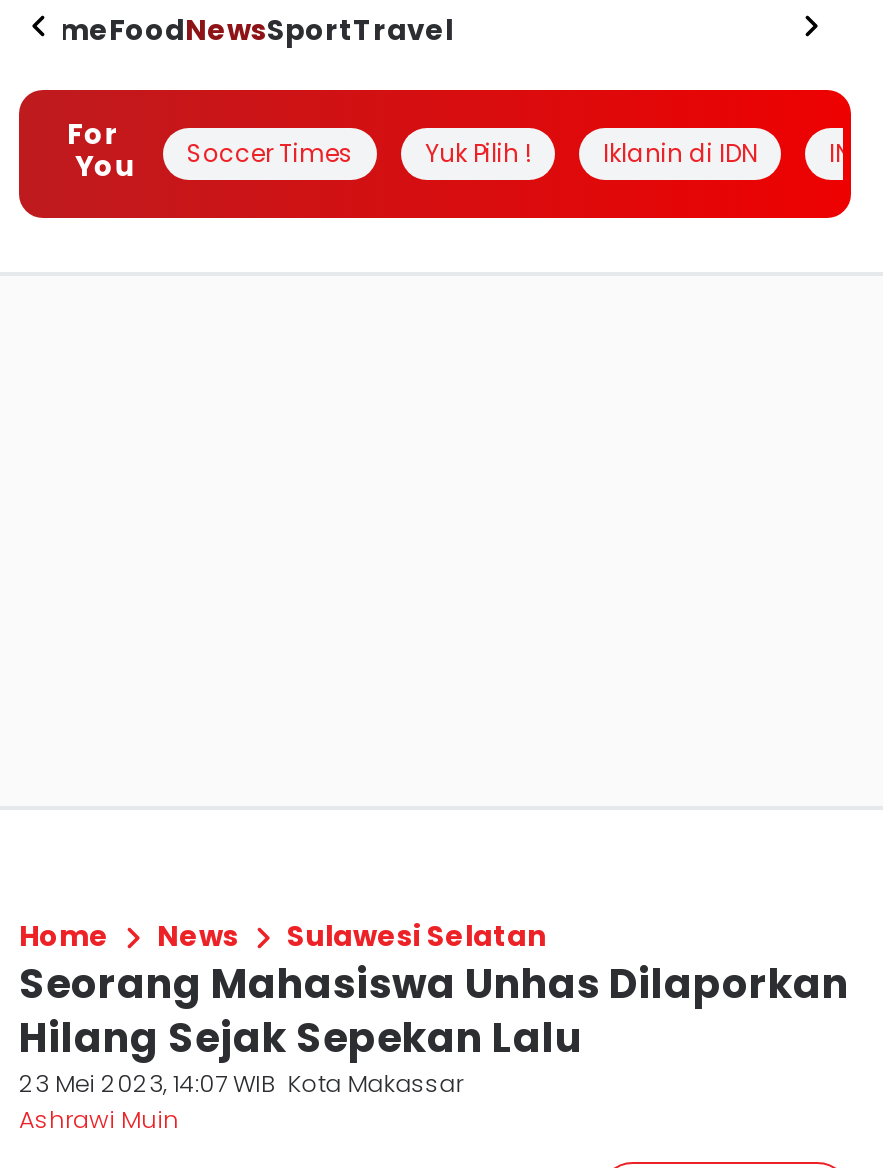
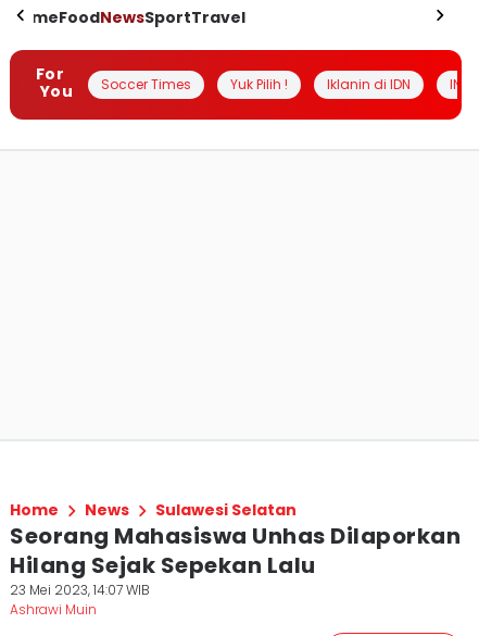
- 23 Mei 2023, 14:07 WIB Kota Makassar
+ 23 Mei 2023, 14:07 WIB
